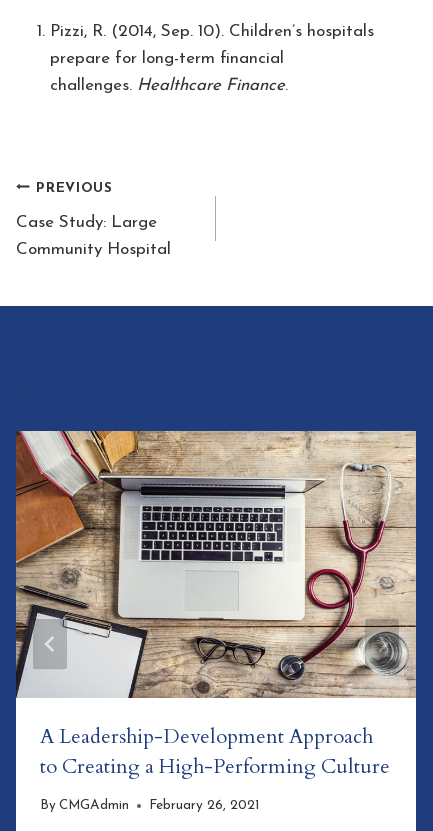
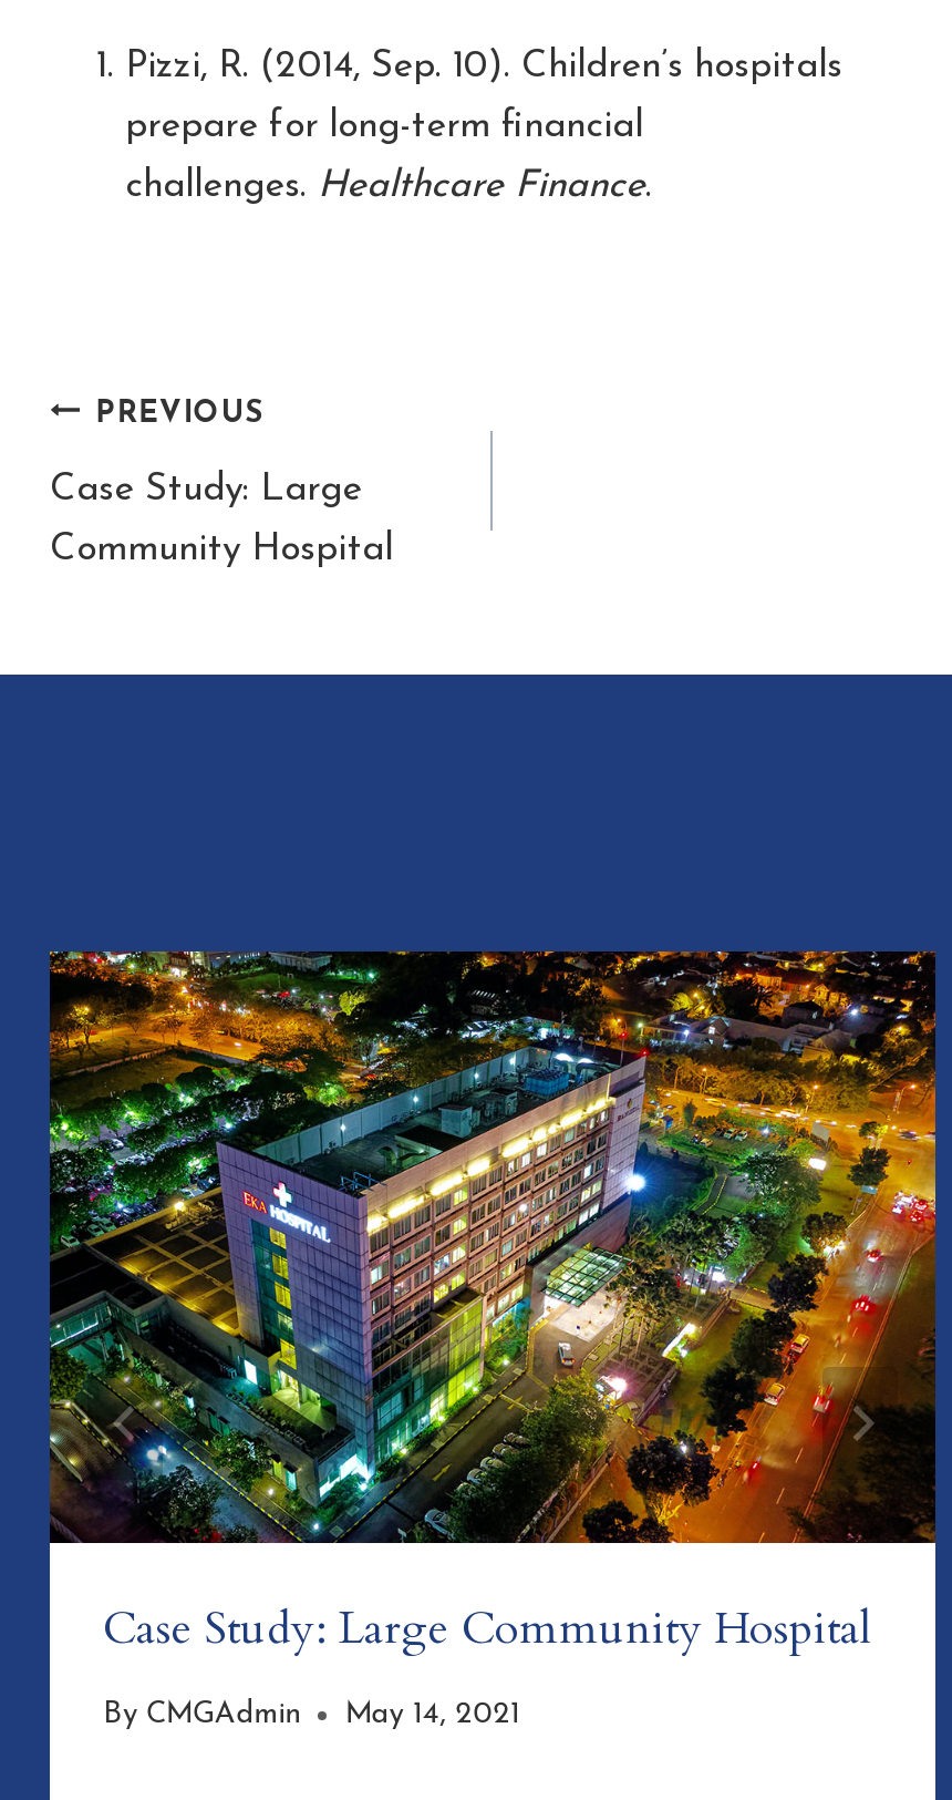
- [image]
- A Leadership-Development Approach
- to Creating a High-Performing Culture
+ [image]
+ Case Study: Large Community Hospital

- By CMGAdmin February 26, 2021
+ By CMGAdmin May 14, 2021
